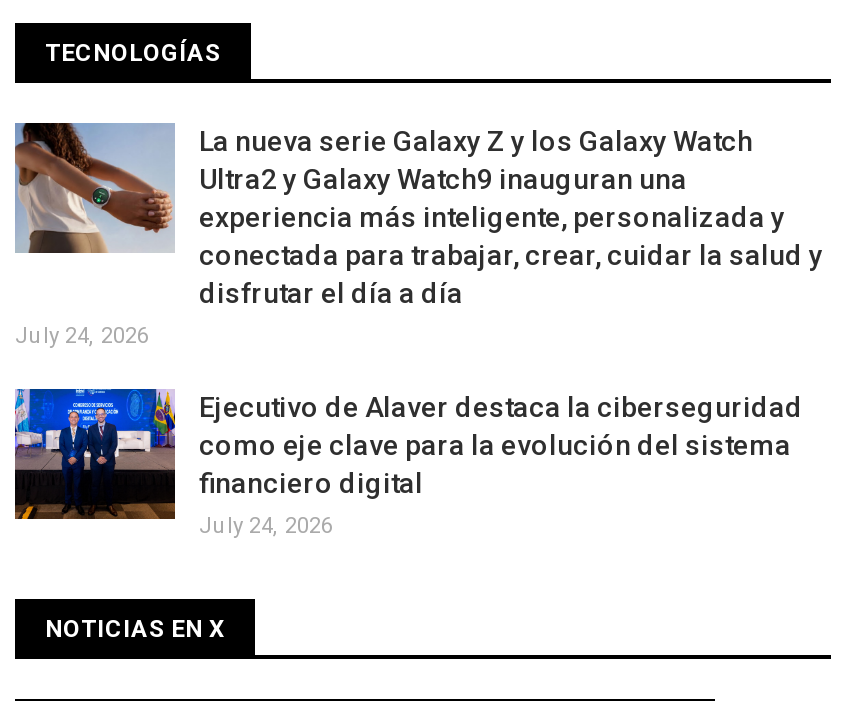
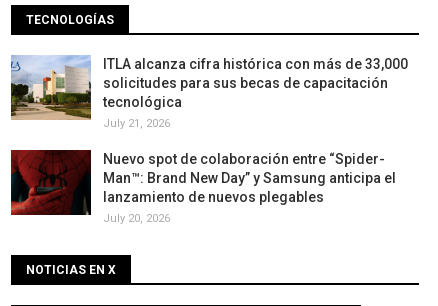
- [image]
- La nueva serie Galaxy Z y los Galaxy Watch
- Ultra2 y Galaxy Watch9 inauguran una
- experiencia más inteligente, personalizada y
- conectada para trabajar, crear, cuidar la salud y
- disfrutar el día a día
- July 24, 2026
+ [image]
+ ITLA alcanza cifra histórica con más de 33,000
+ solicitudes para sus becas de capacitación
+ tecnológica
+ July 21, 2026

- [image]
- Ejecutivo de Alaver destaca la ciberseguridad
- como eje clave para la evolución del sistema
- financiero digital
- July 24, 2026
+ [image]
+ Nuevo spot de colaboración entre “Spider-
+ Man™: Brand New Day” y Samsung anticipa el
+ lanzamiento de nuevos plegables
+ July 20, 2026
